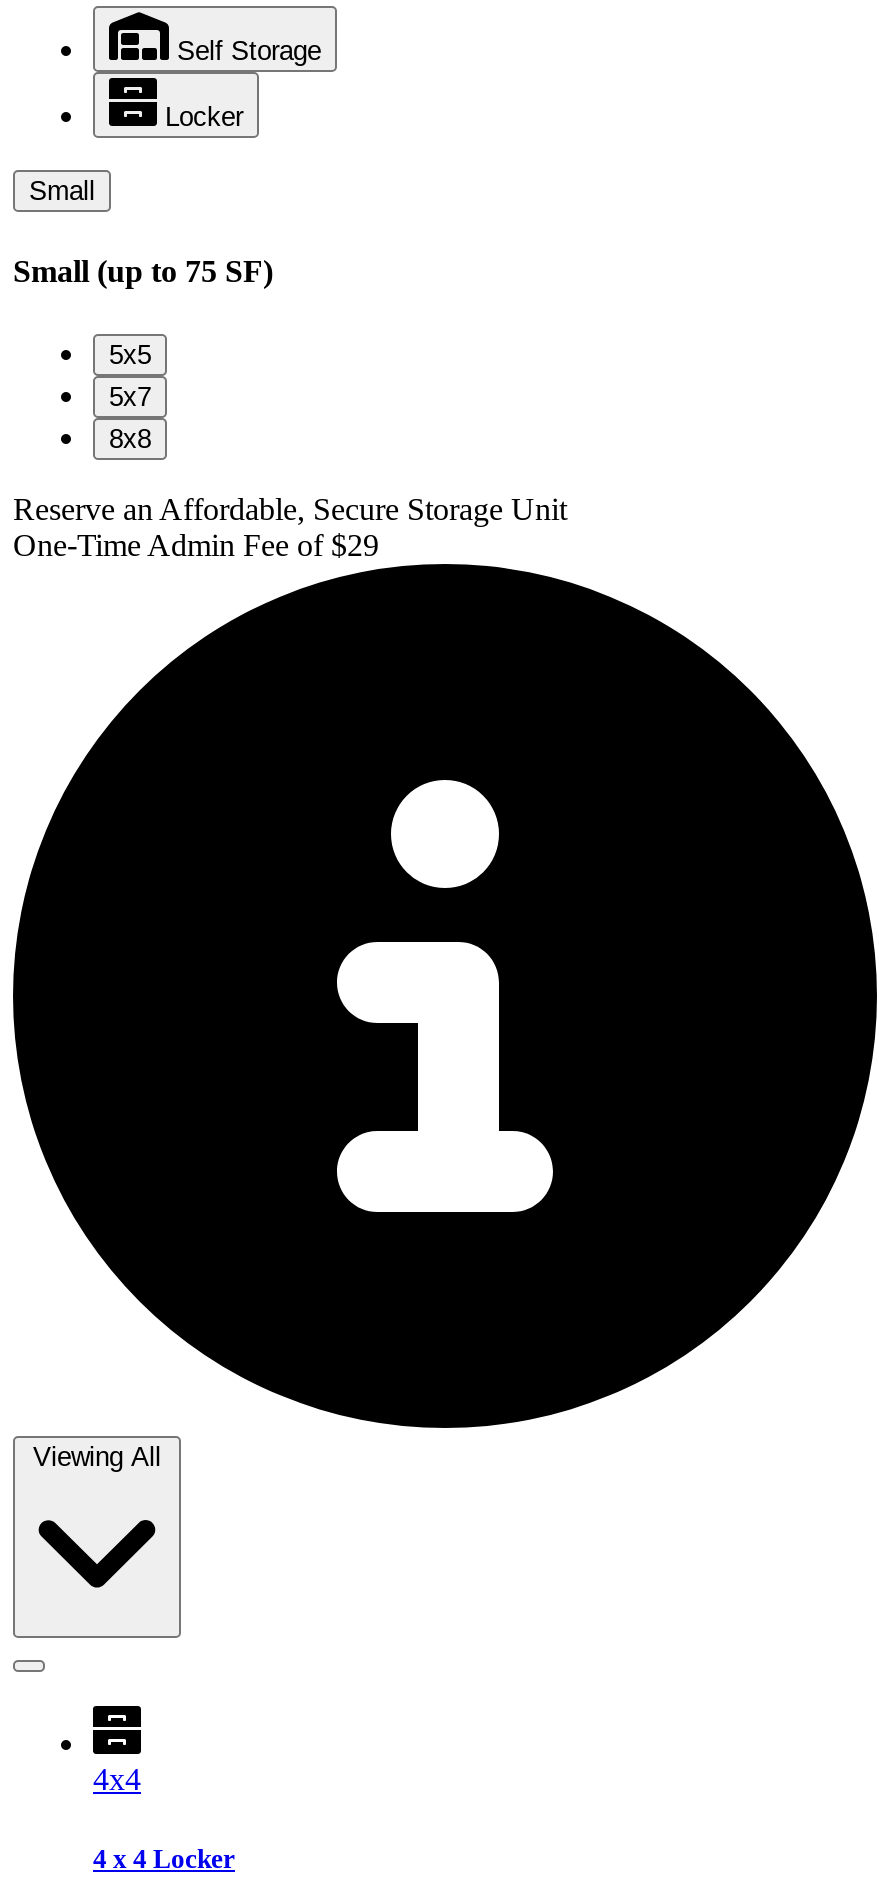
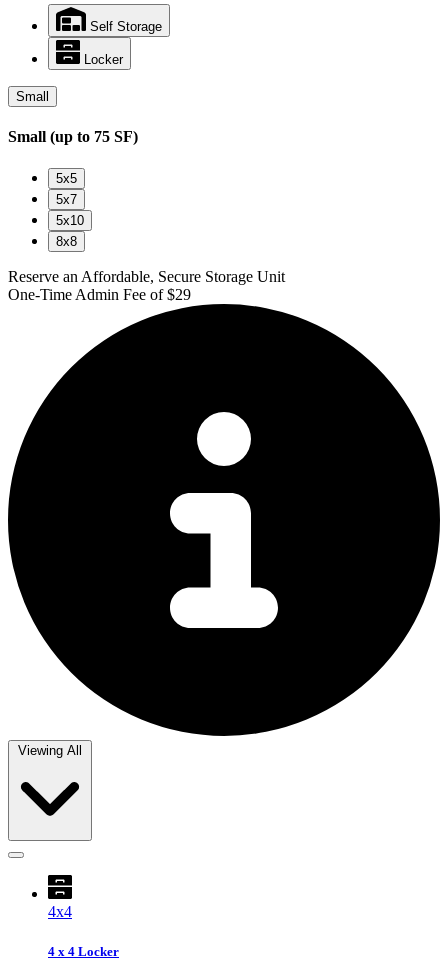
+ 5x10
